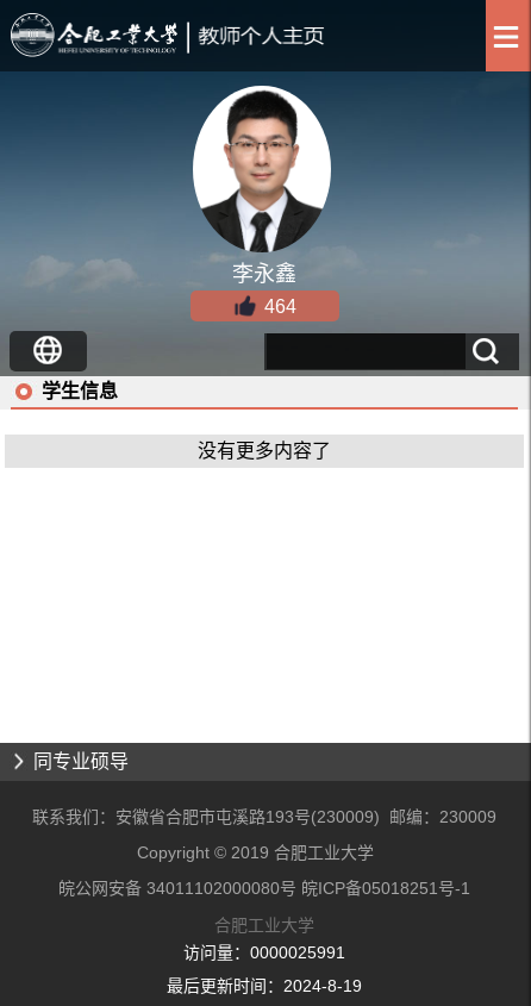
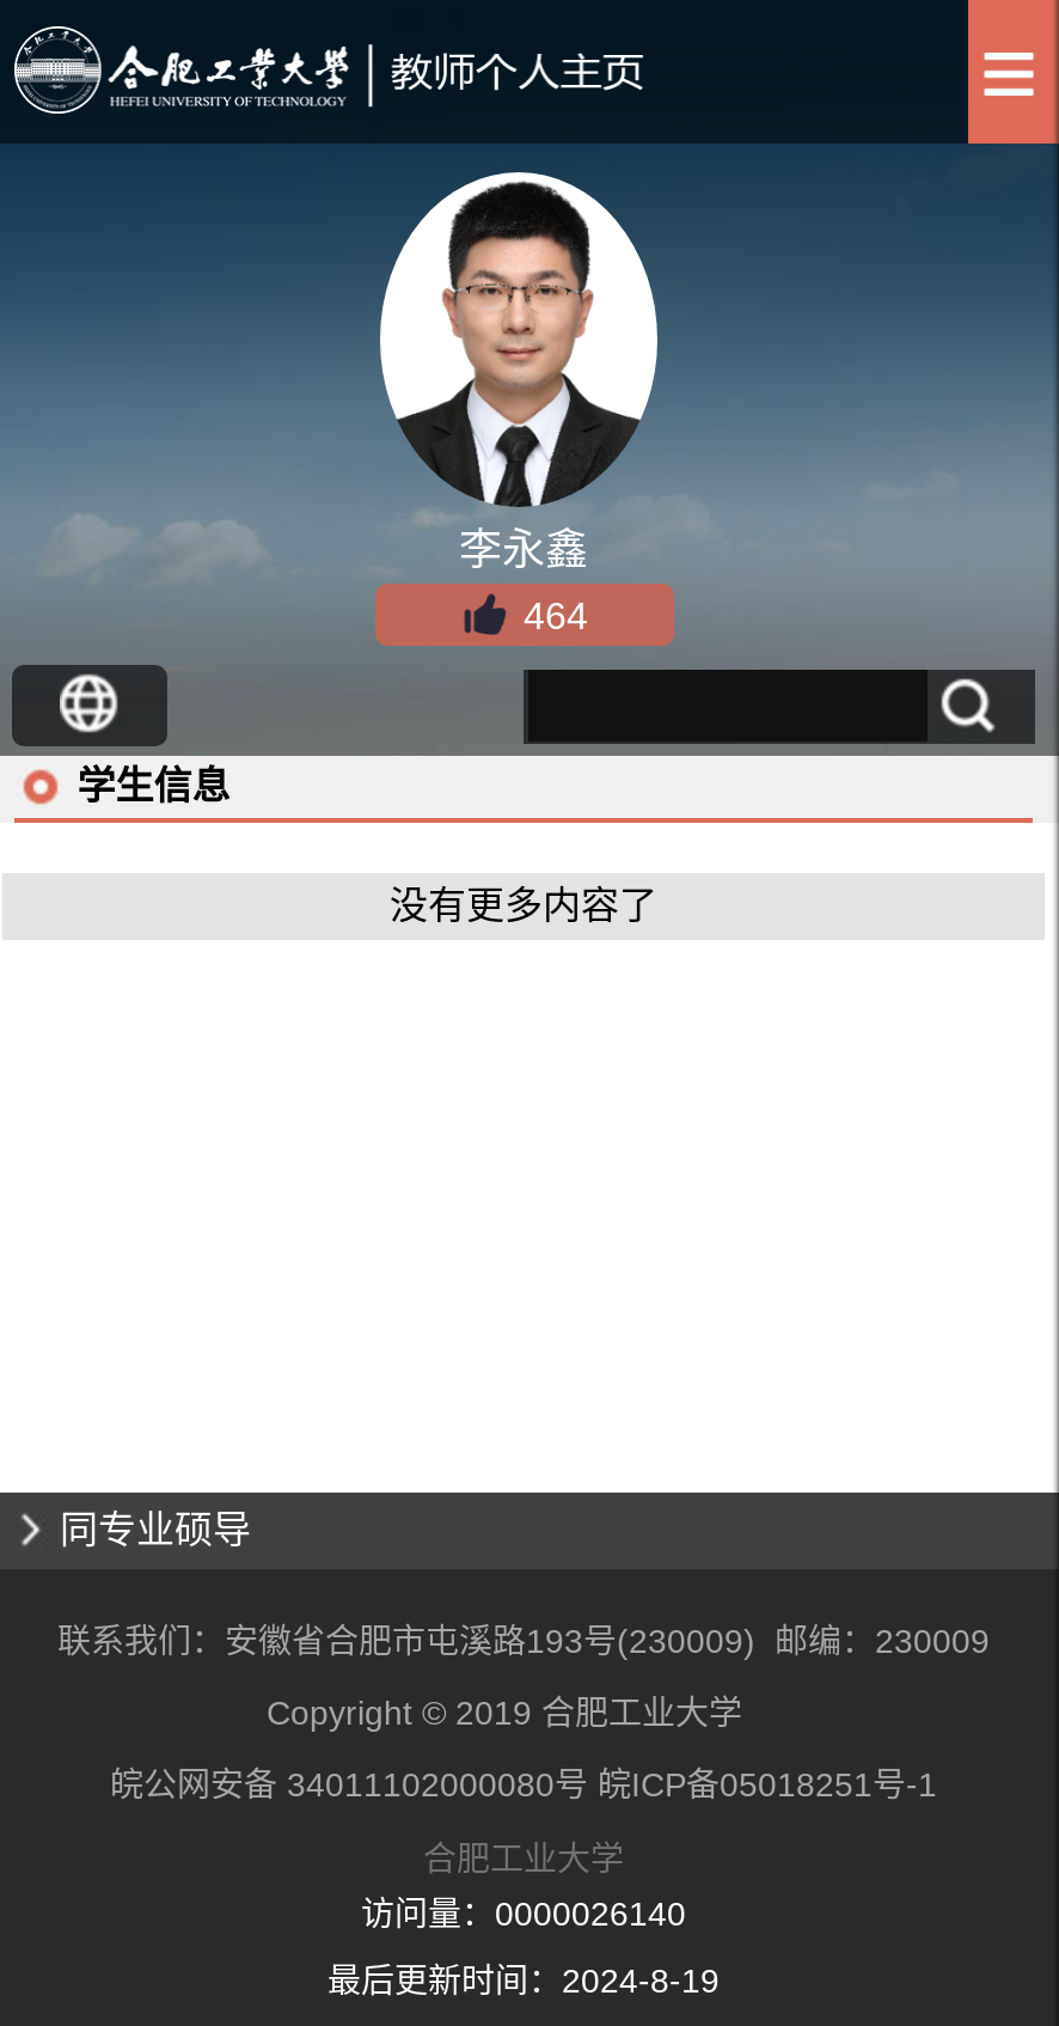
- 访问量：0000025991
+ 访问量：0000026140
